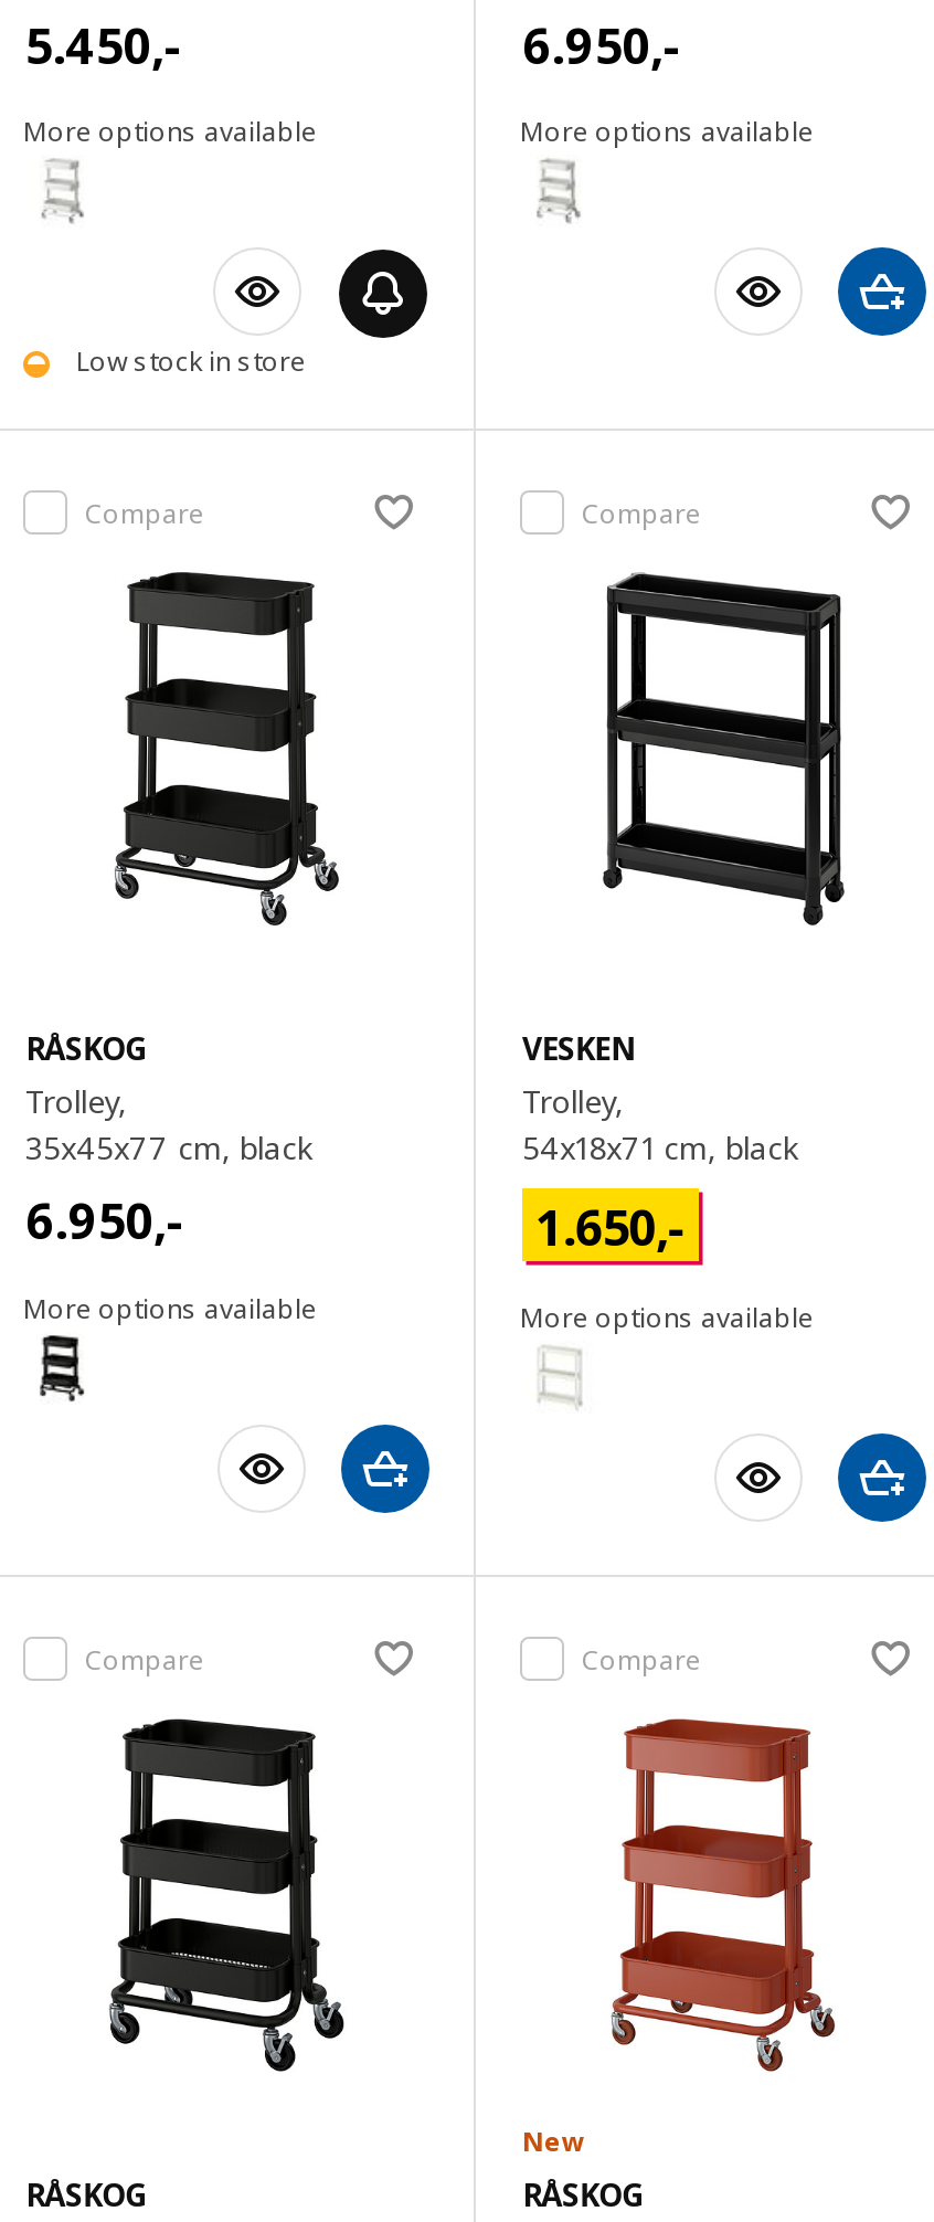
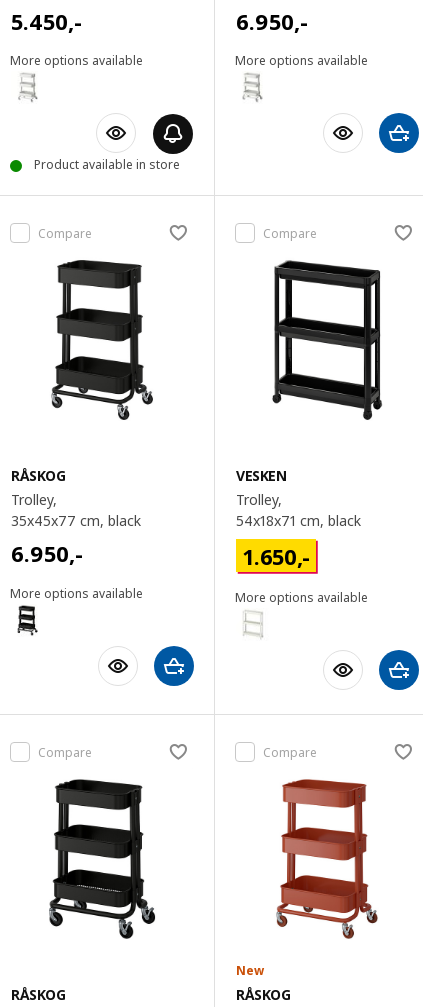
- Low stock in store
+ Product available in store
